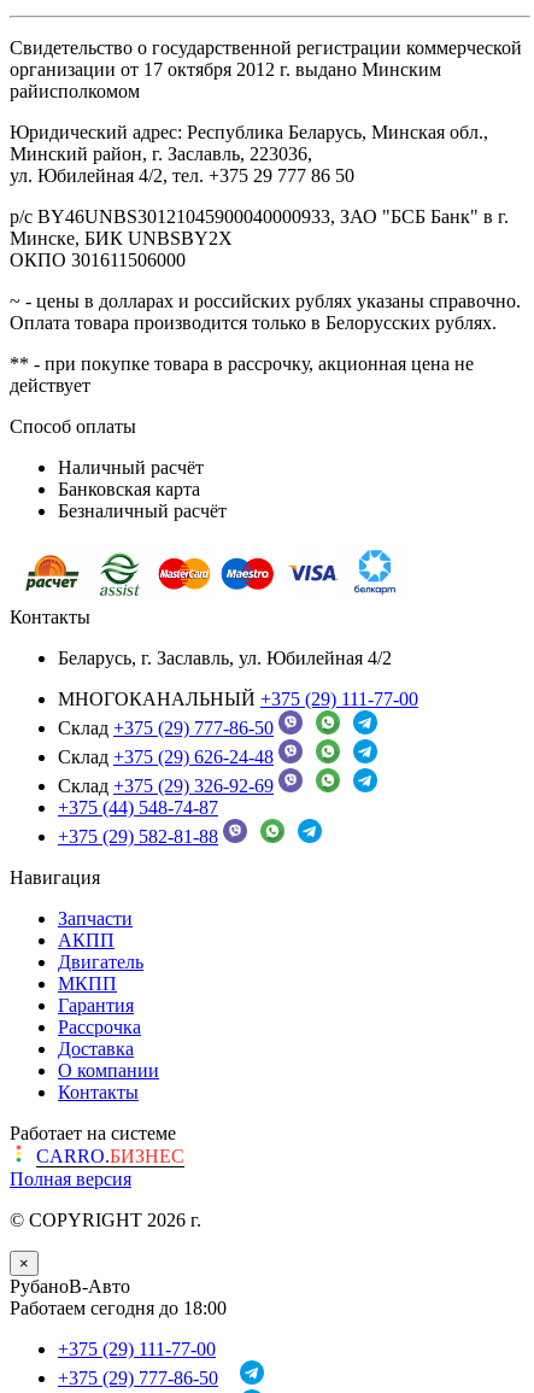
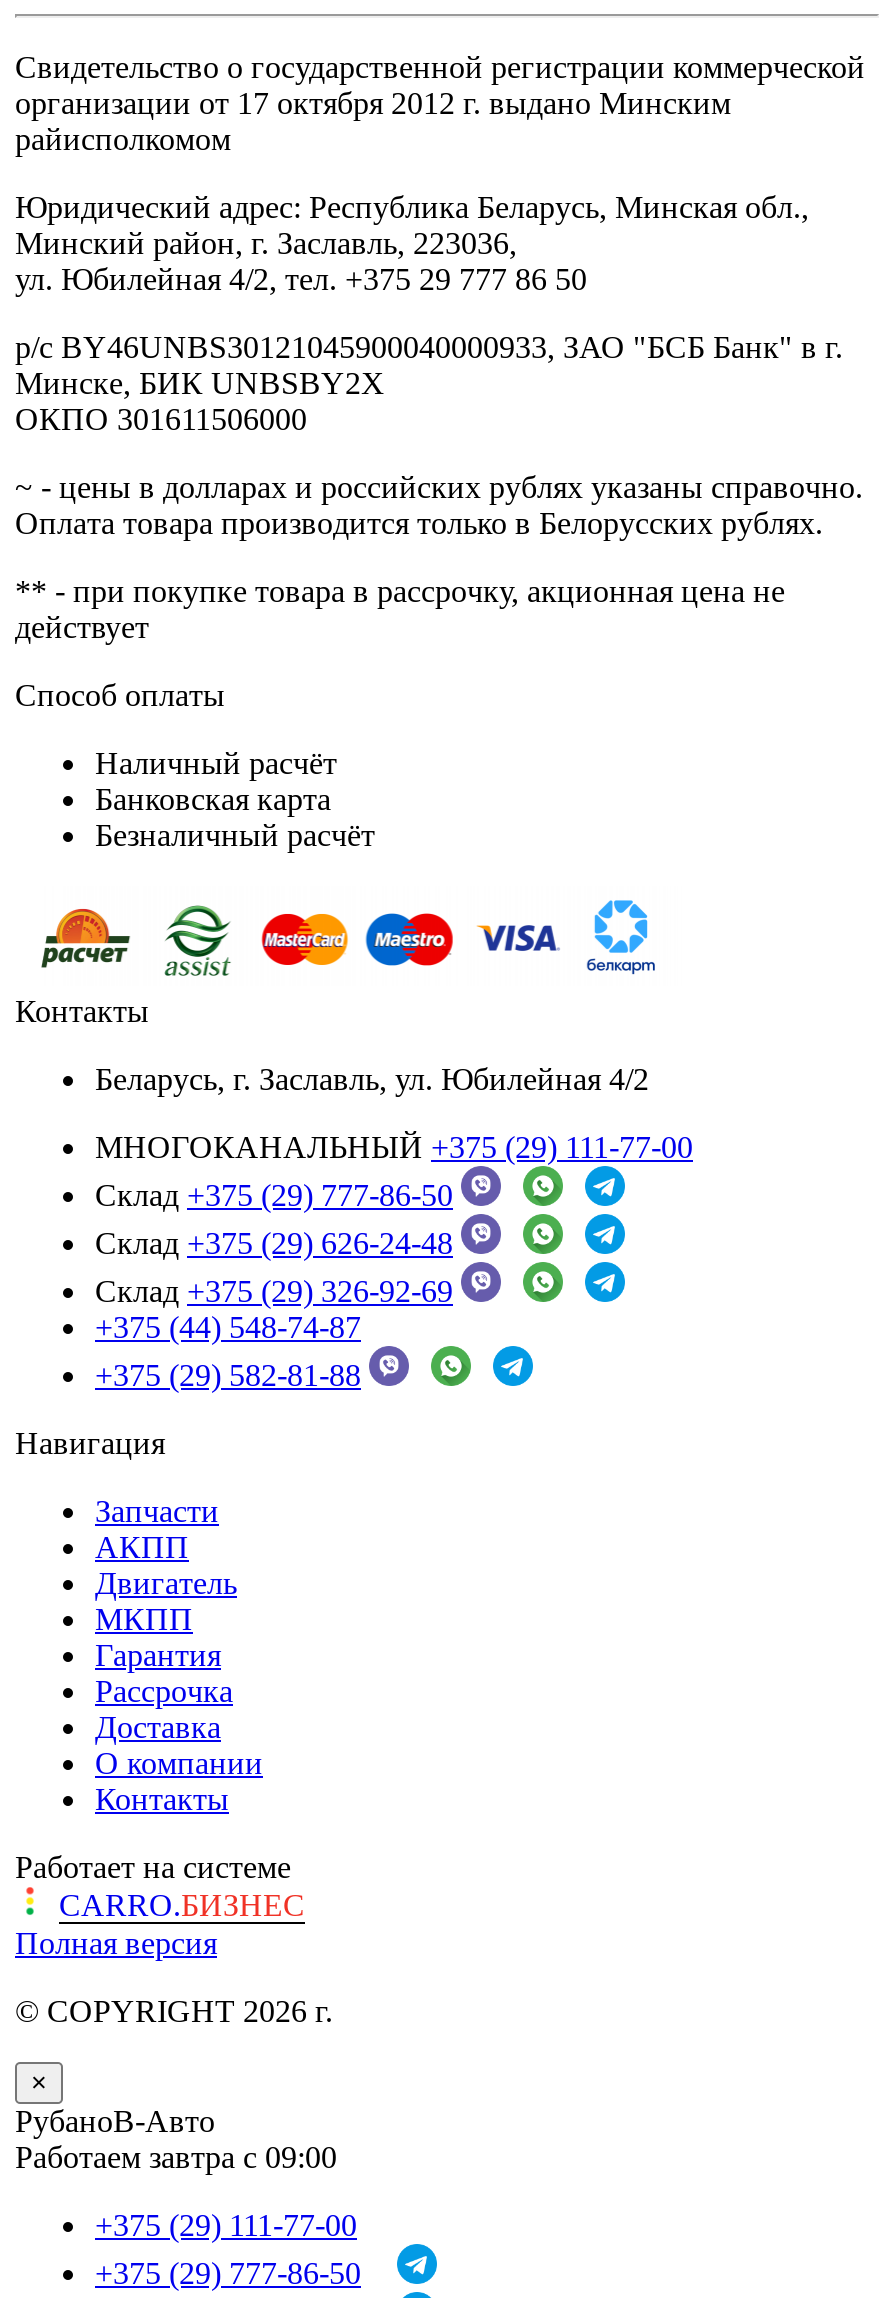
- Работаем сегодня до 18:00
+ Работаем завтра с 09:00
